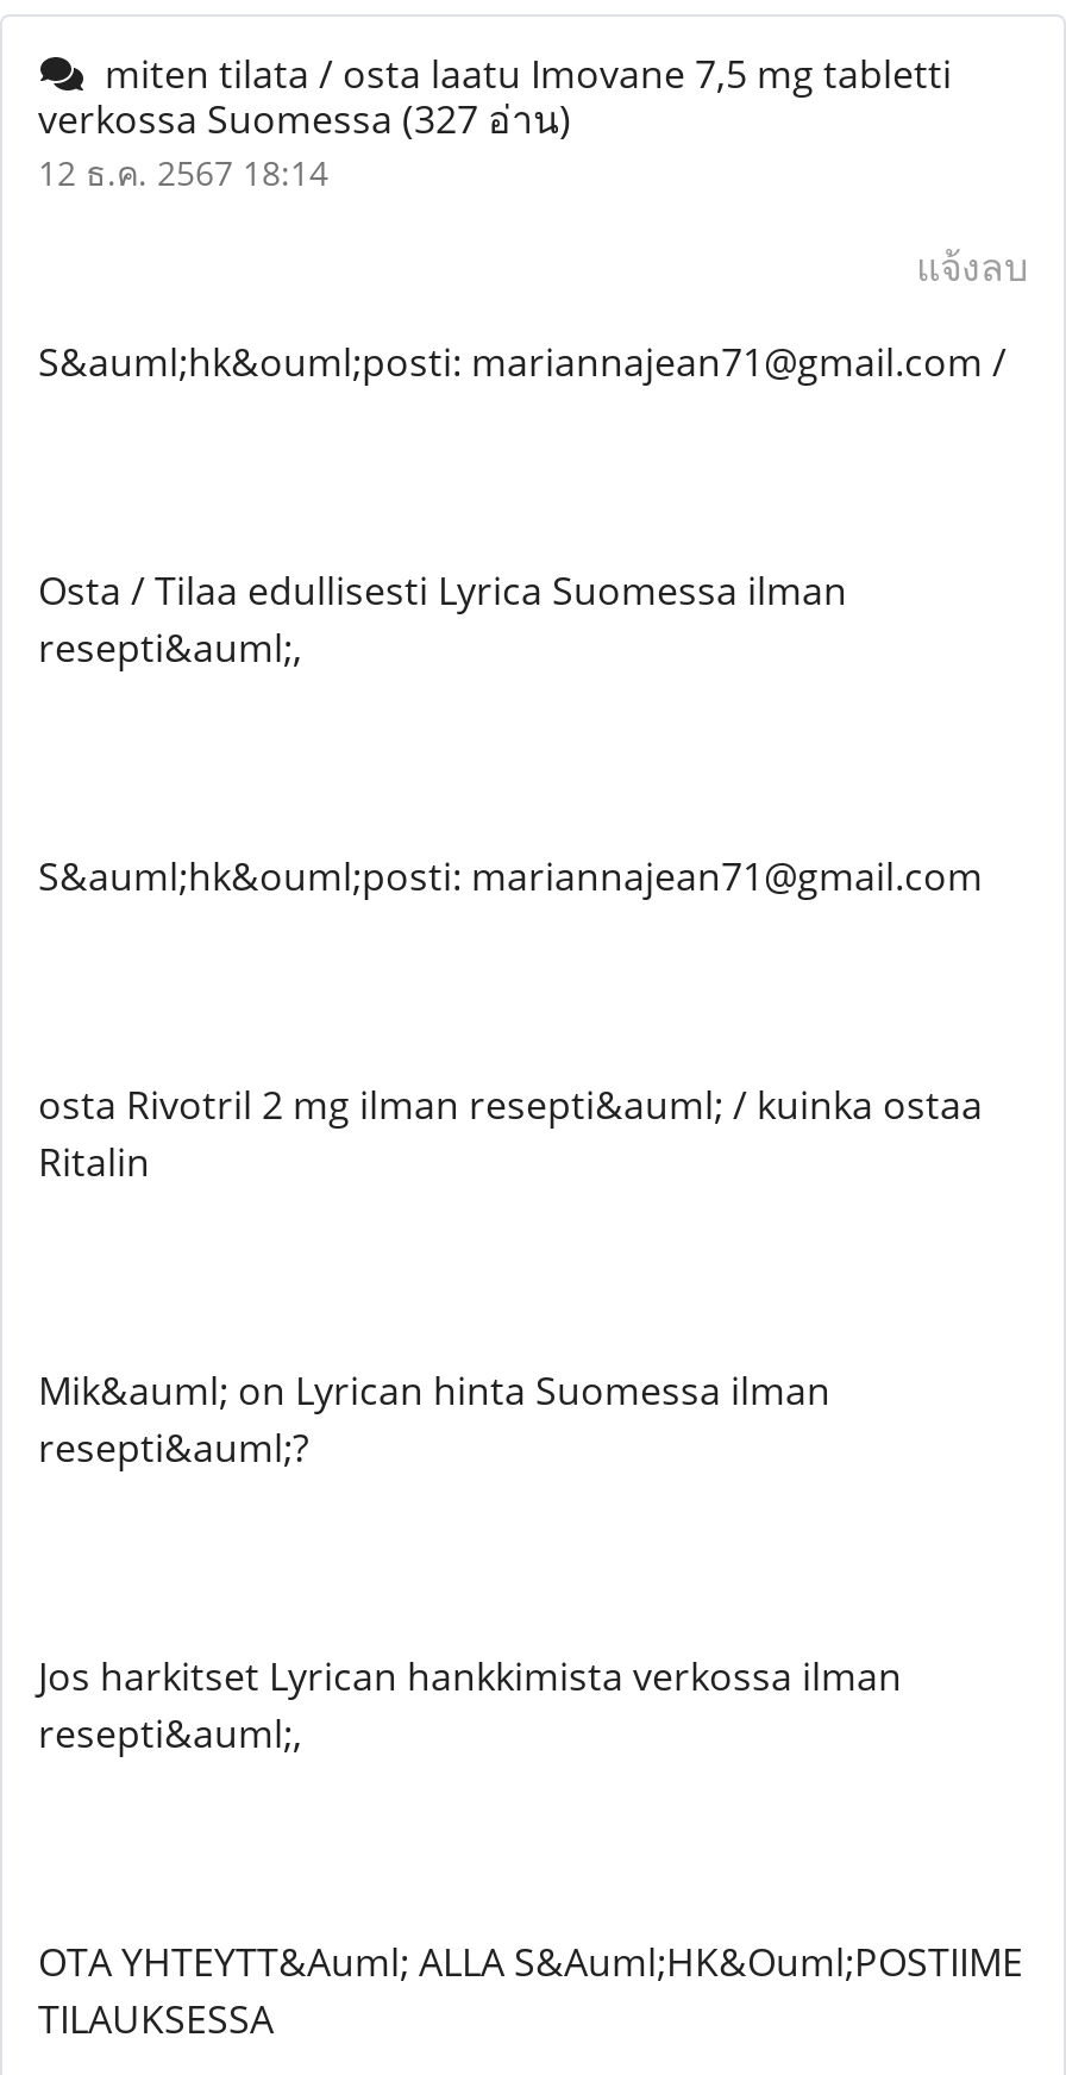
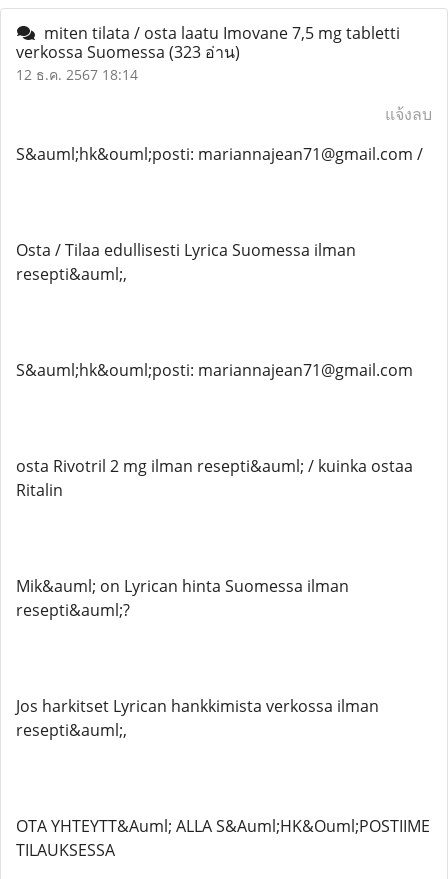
- verkossa Suomessa (327 อ่าน)
+ verkossa Suomessa (323 อ่าน)
